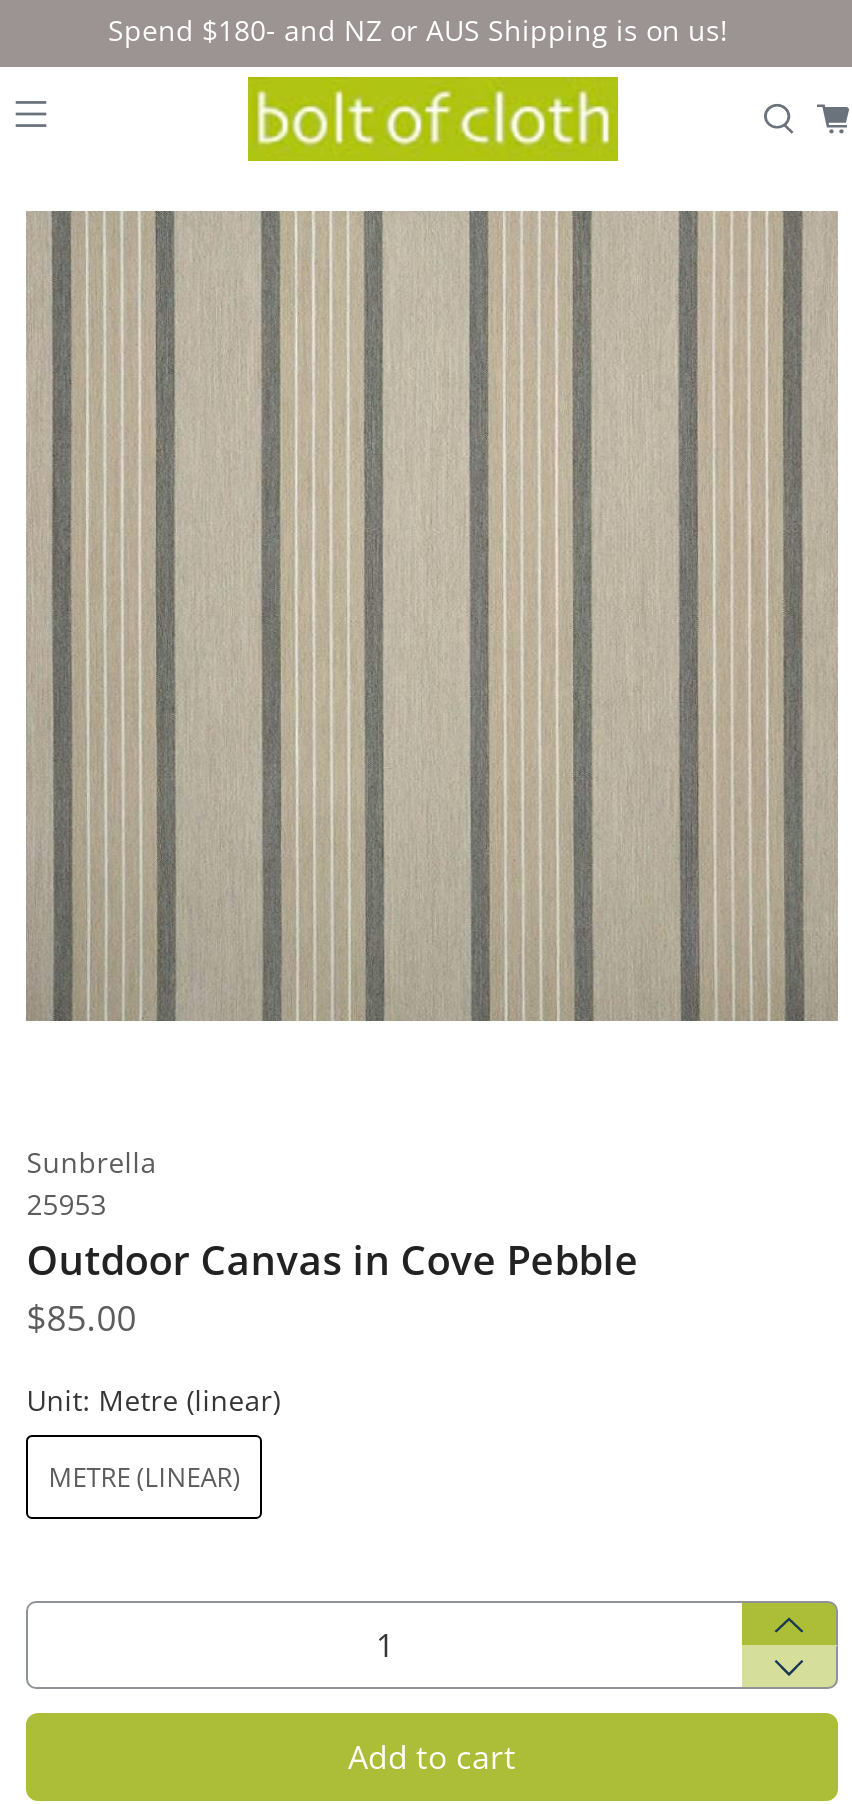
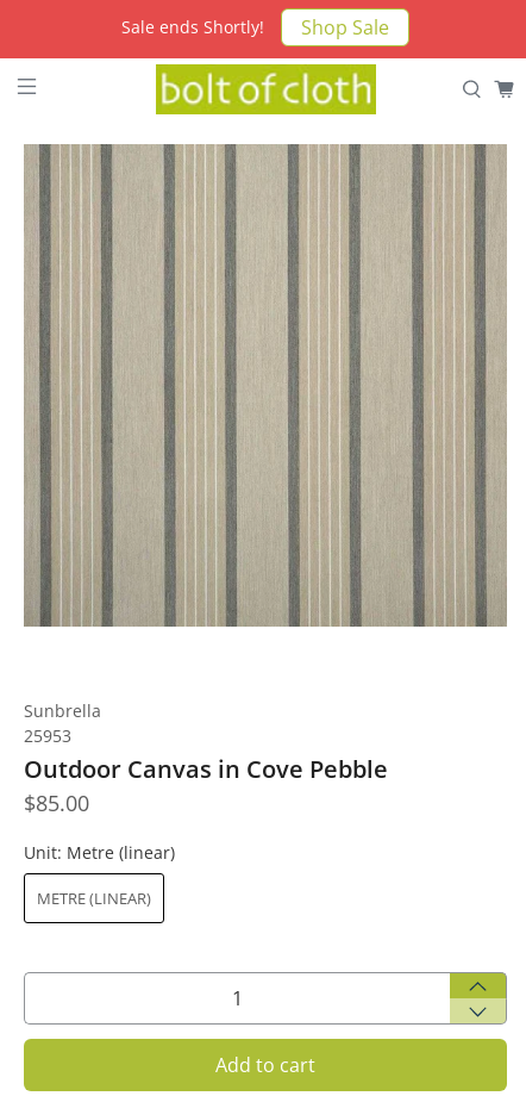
- Spend $180- and NZ or AUS Shipping is on us!
+ Sale ends Shortly!
+ Shop Sale
